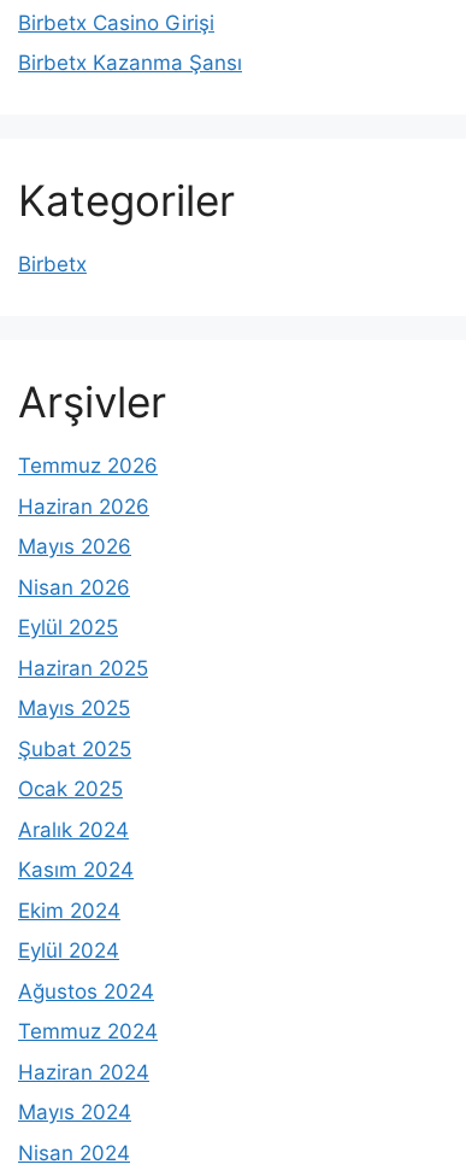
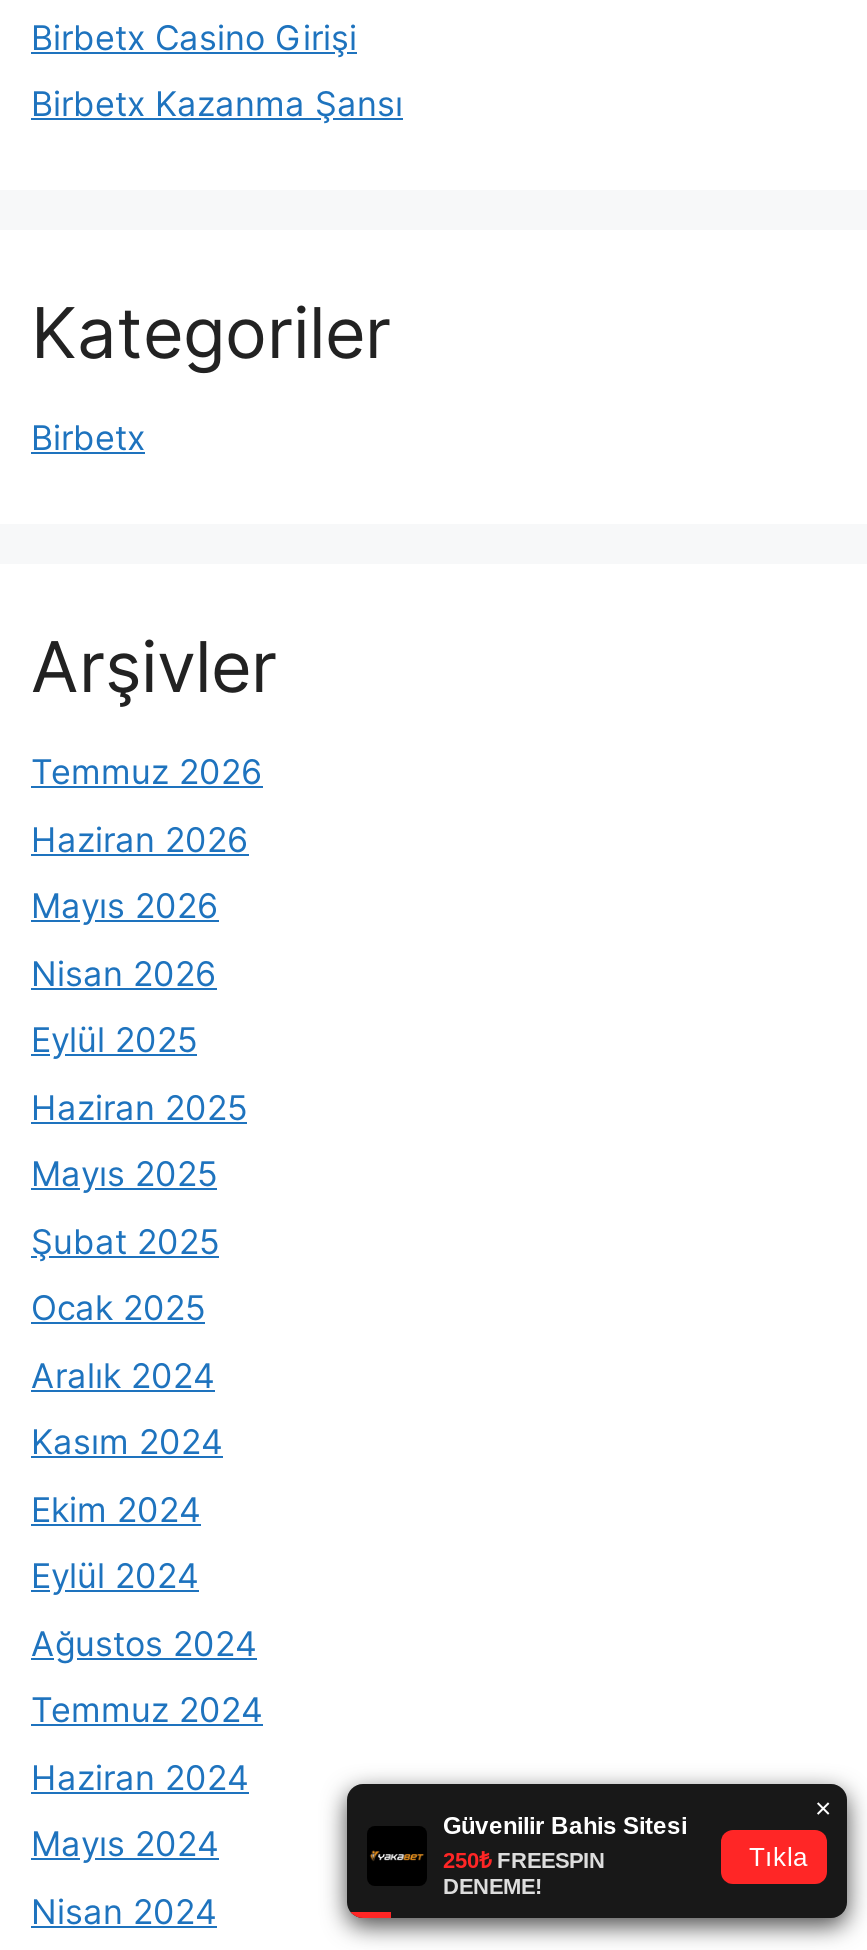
+ [image]
